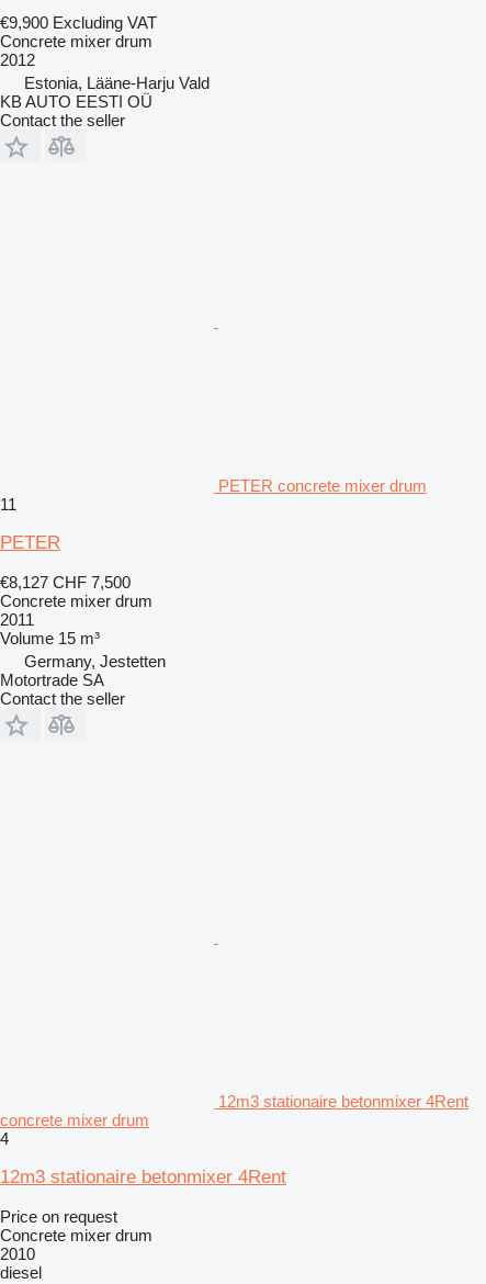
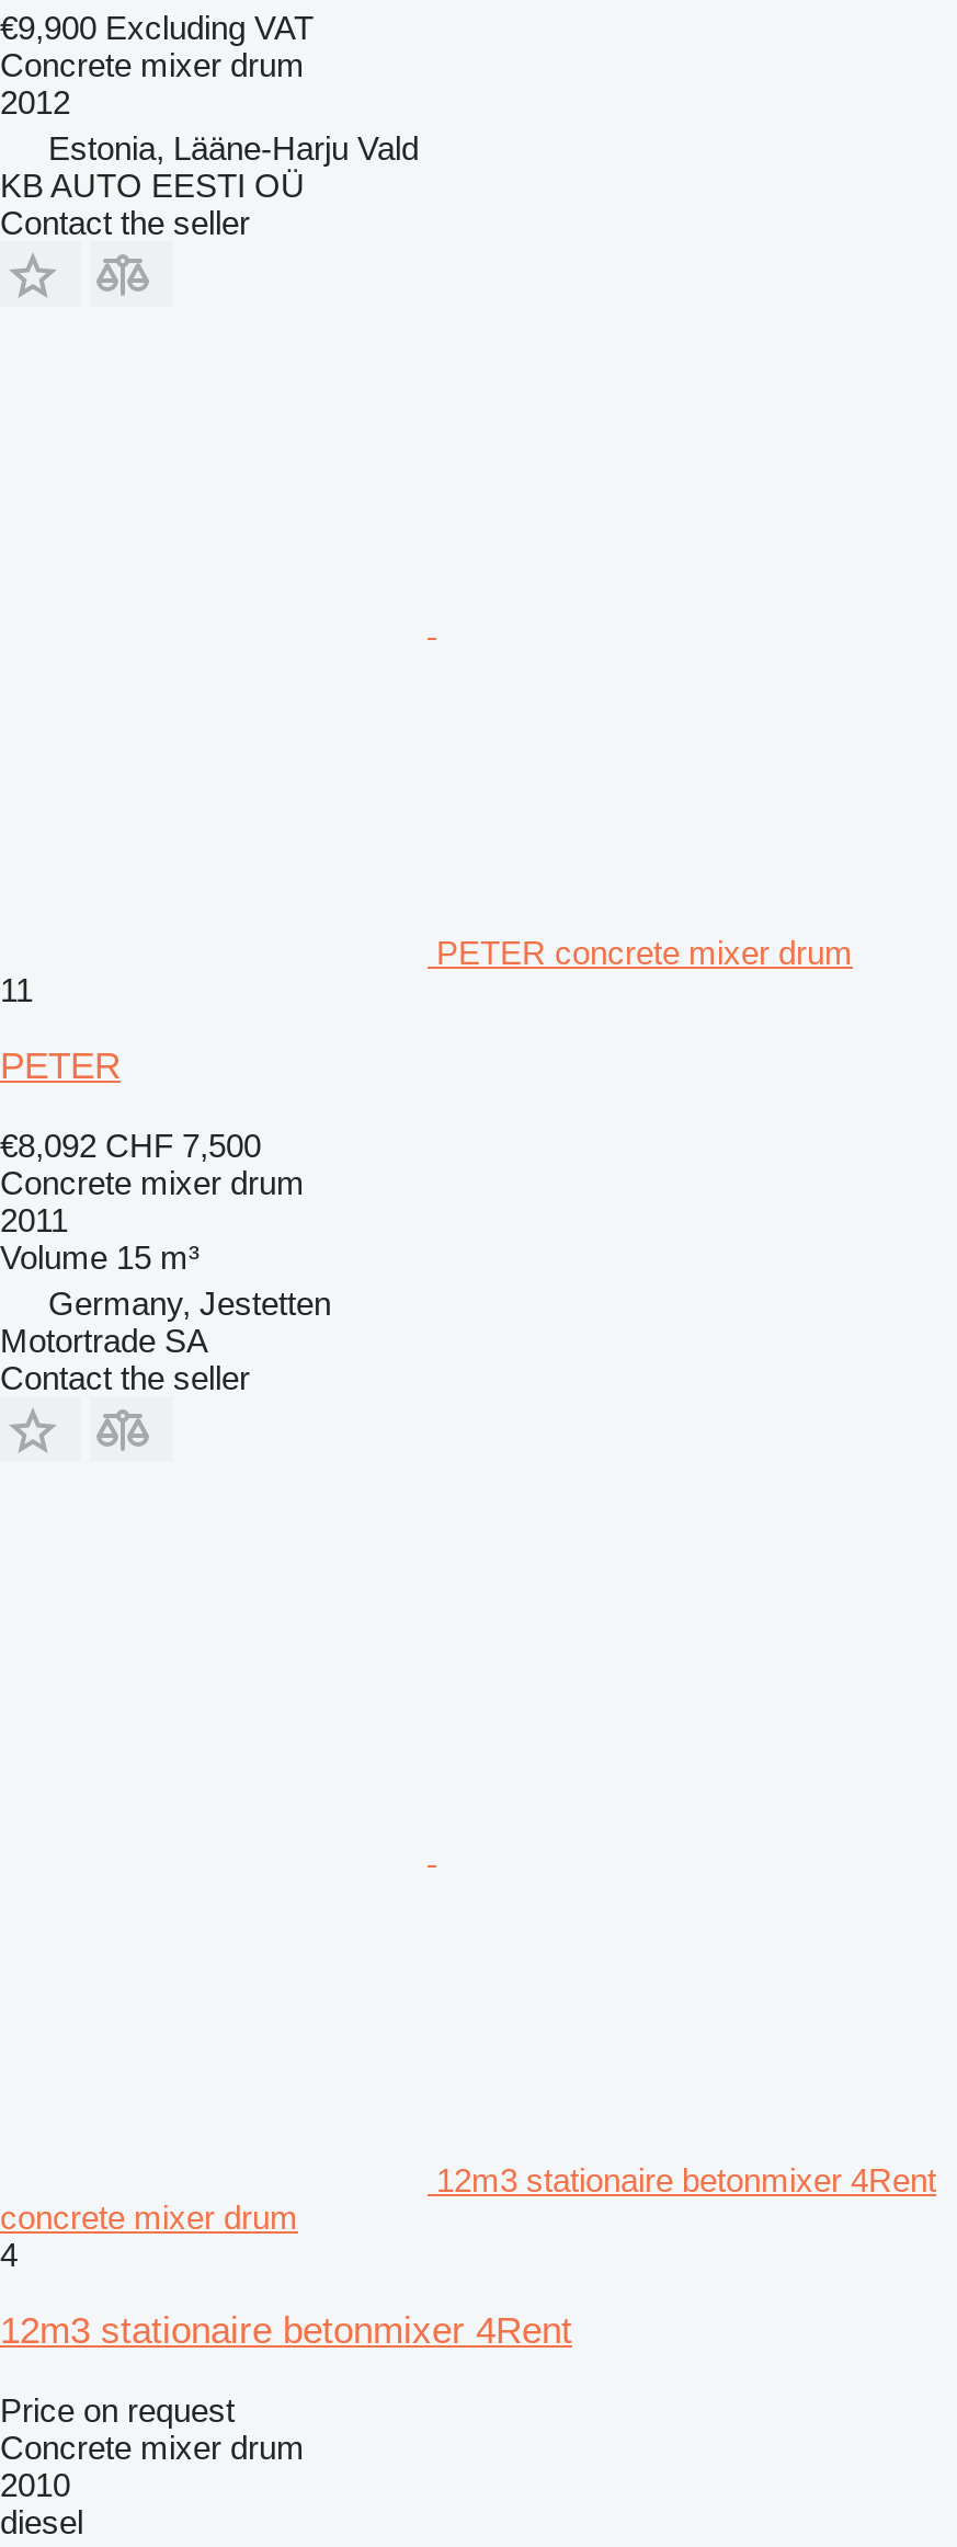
- €8,127 CHF 7,500
+ €8,092 CHF 7,500
